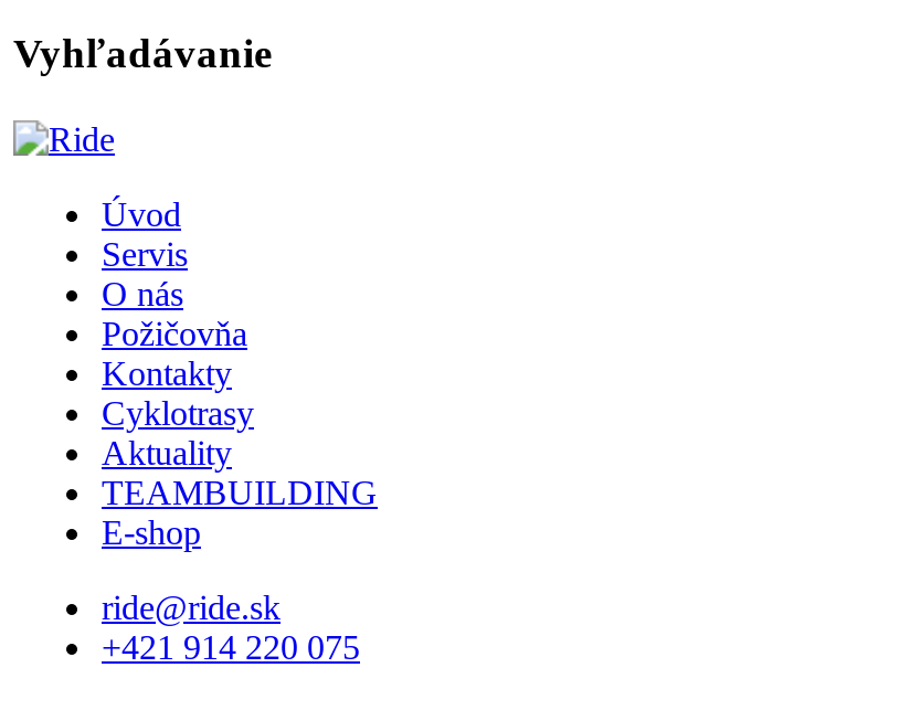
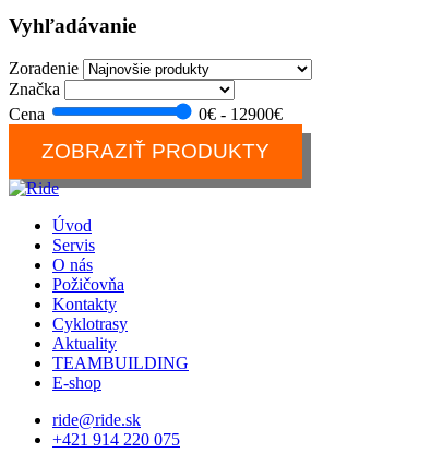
+ [image]
+ Zoradenie
+ Značka
+ Cena
+ 0€ - 12900€
+ ZOBRAZIŤ PRODUKTY
